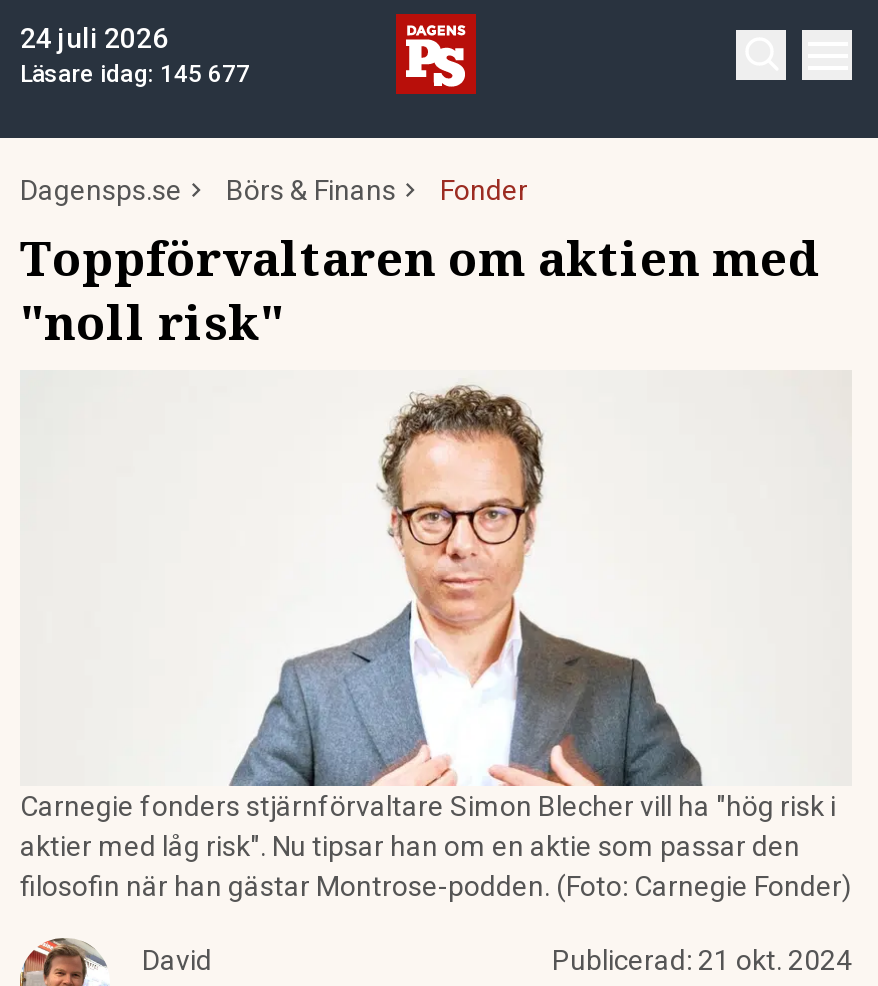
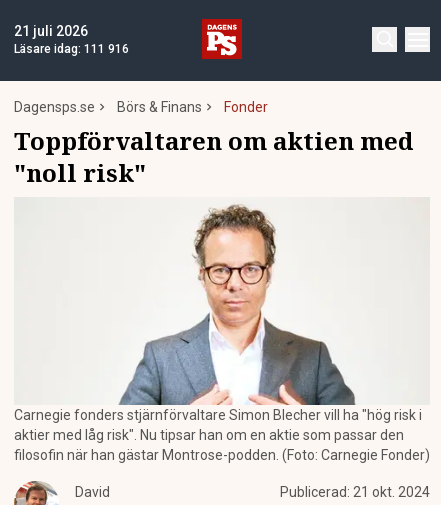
- 24 juli 2026
+ 21 juli 2026

- Läsare idag: 145 677
+ Läsare idag: 111 916
